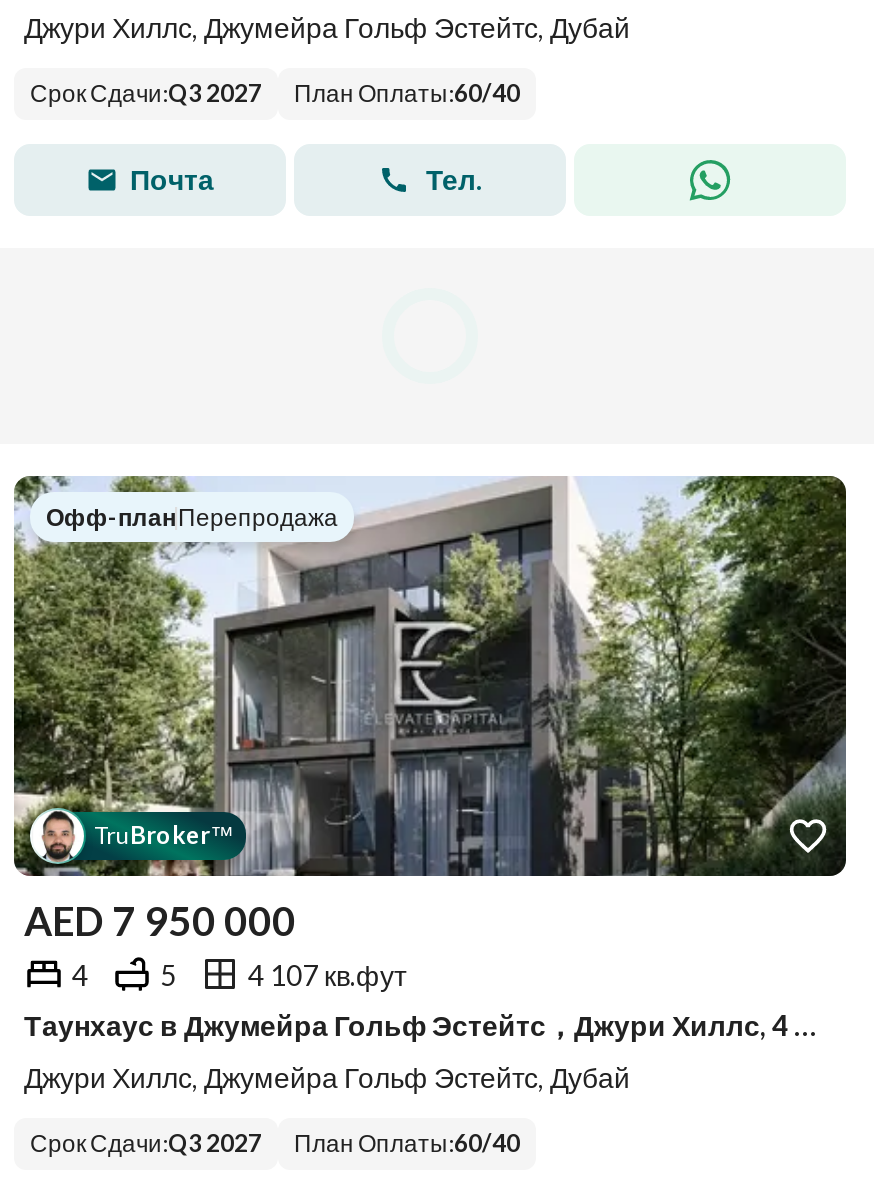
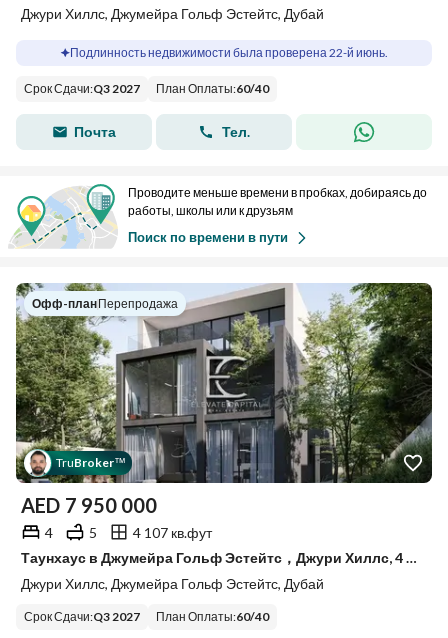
+ Подлинность недвижимости была проверена 22-й июнь.

+ [image]
+ Проводите меньше времени в пробках, добираясь до
+ работы, школы или к друзьям
+ Поиск по времени в пути
